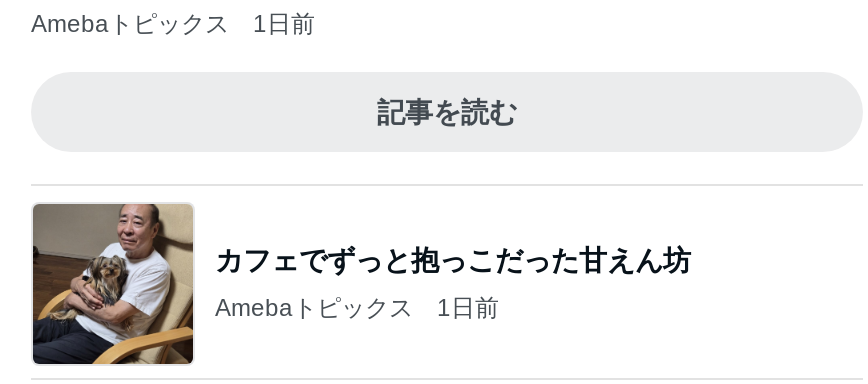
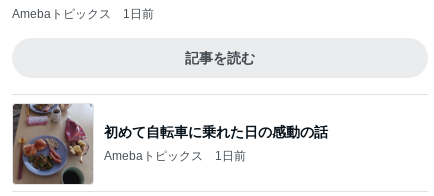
- [image]
- カフェでずっと抱っこだった甘えん坊
+ [image]
+ 初めて自転車に乗れた日の感動の話
